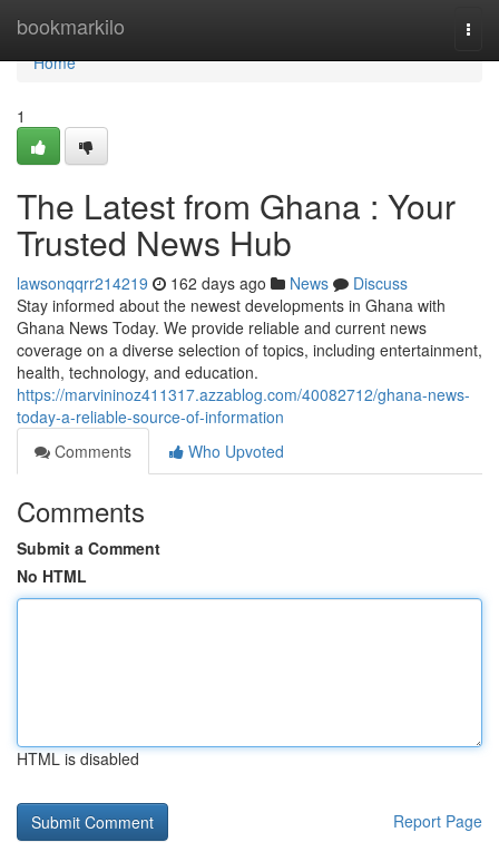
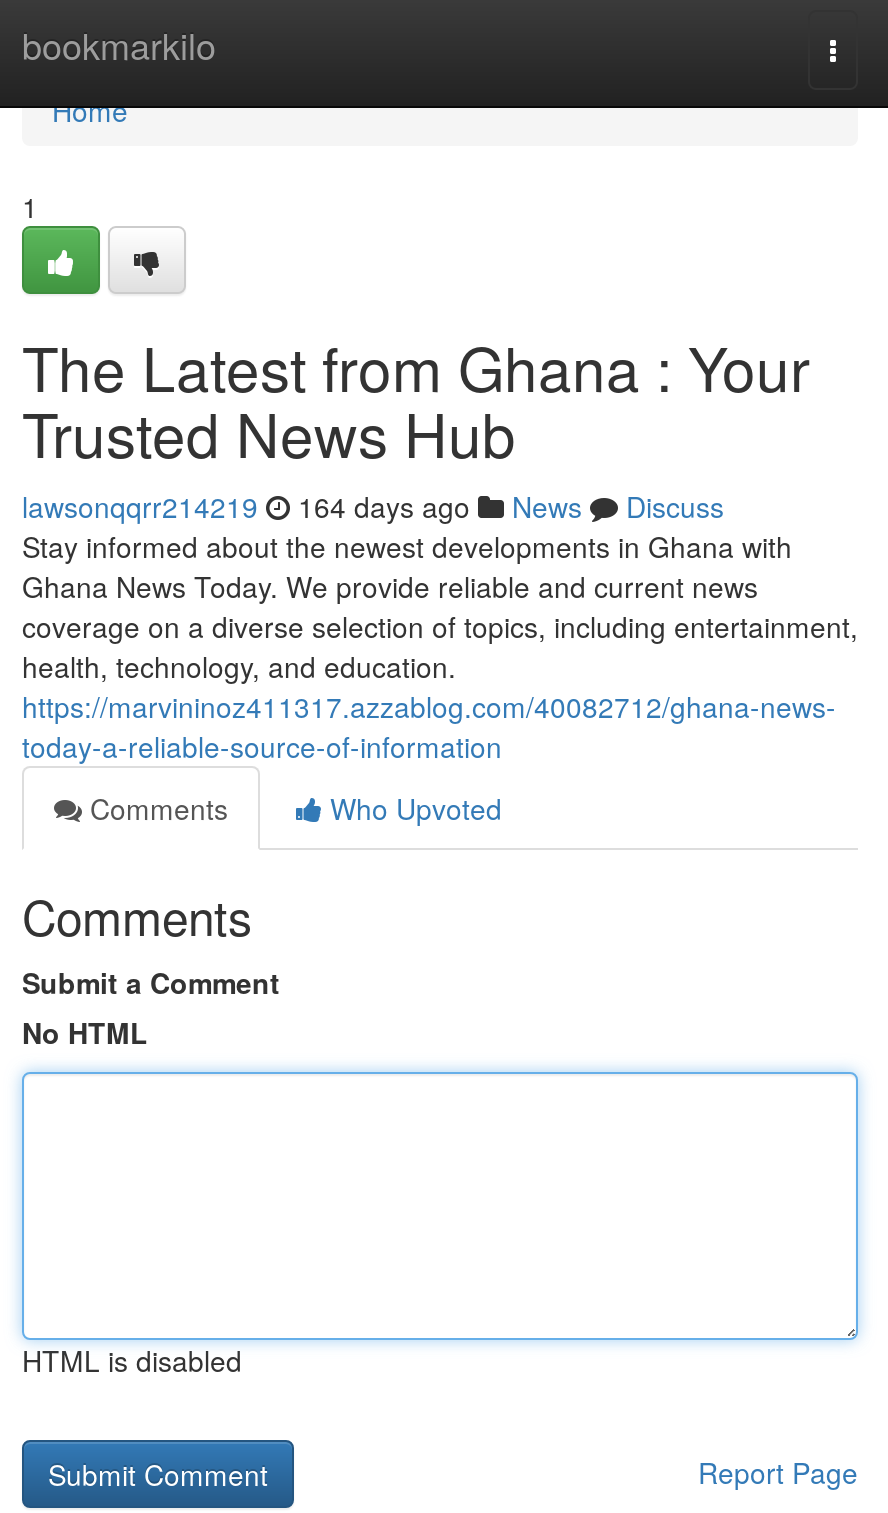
- lawsonqqrr214219 162 days ago News Discuss
+ lawsonqqrr214219 164 days ago News Discuss
